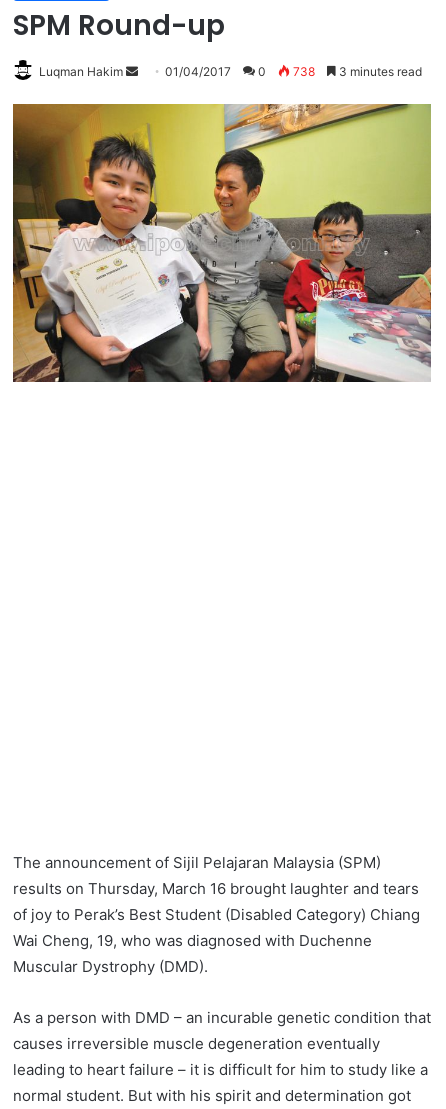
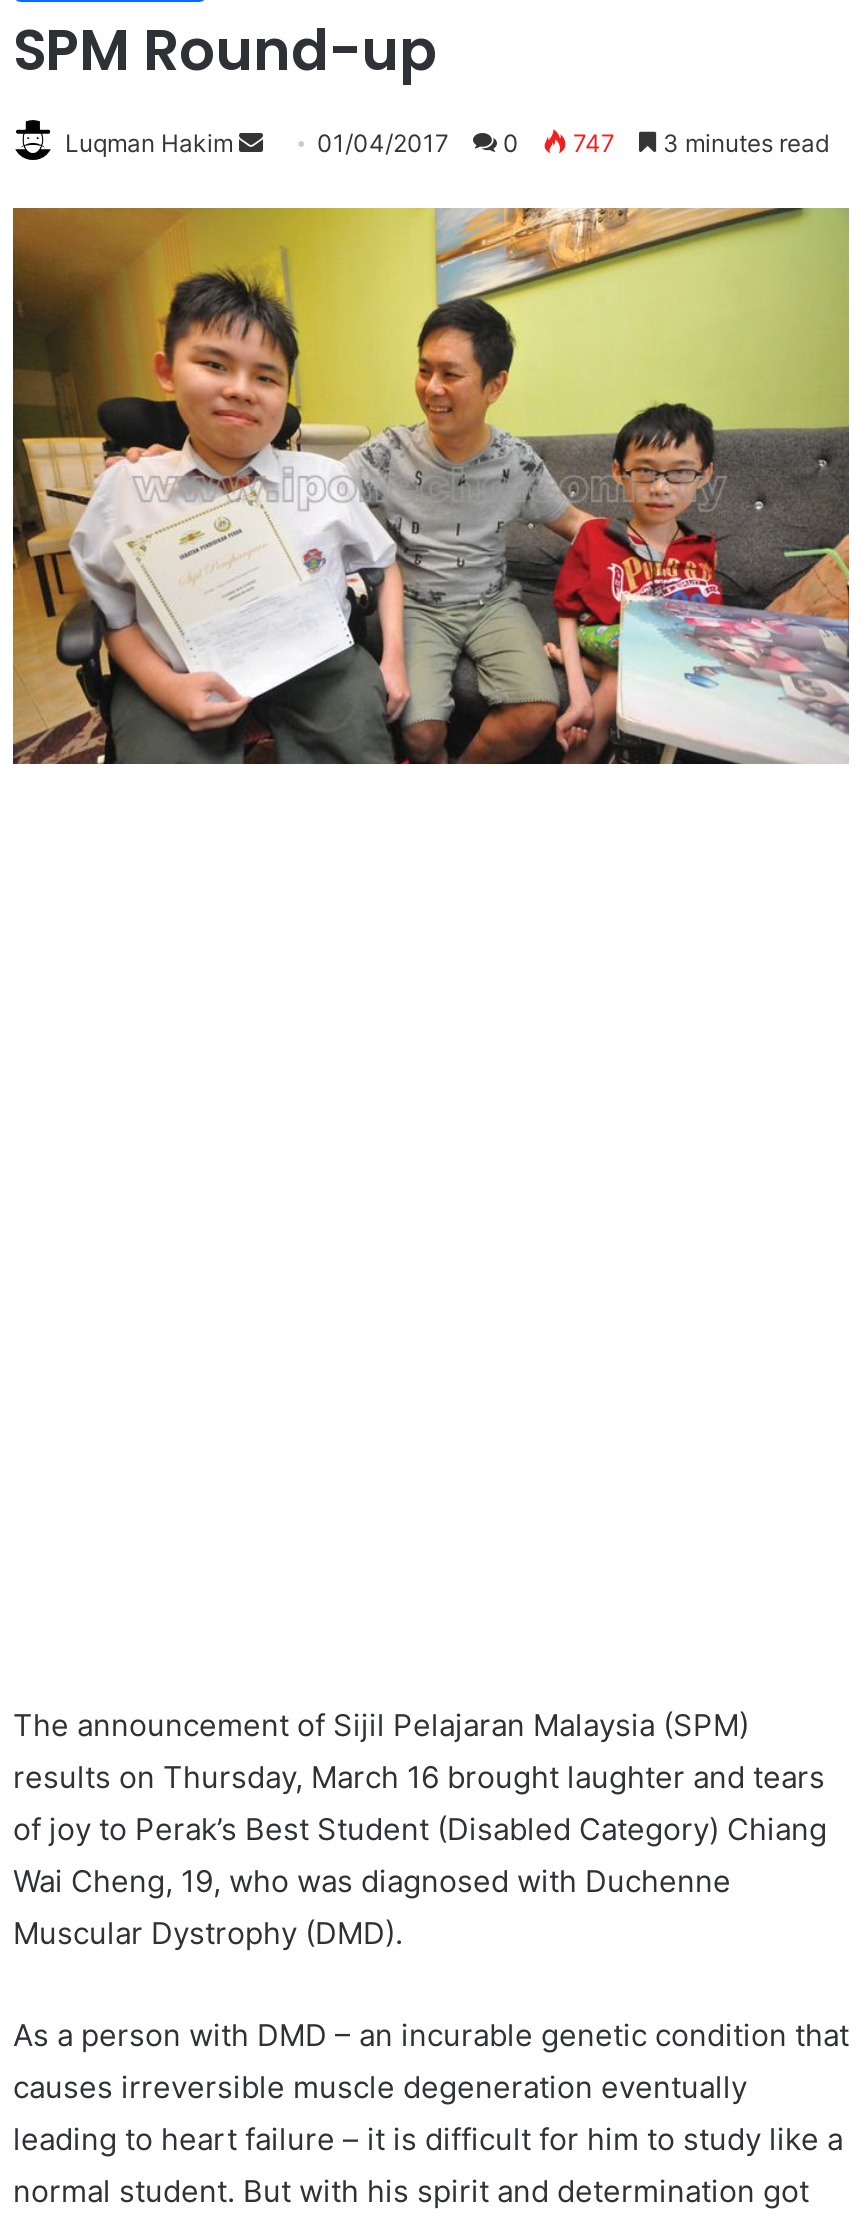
- 738
+ 747
